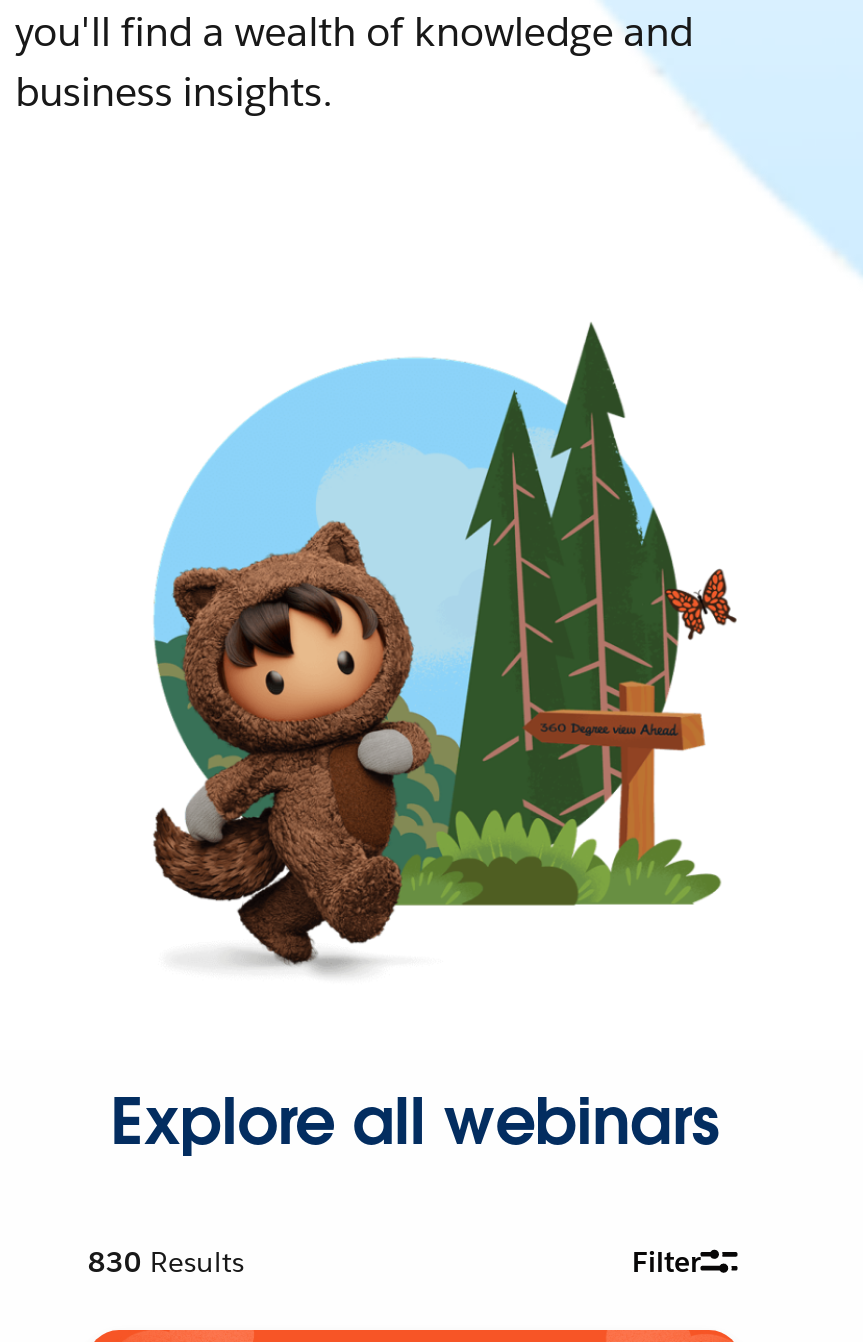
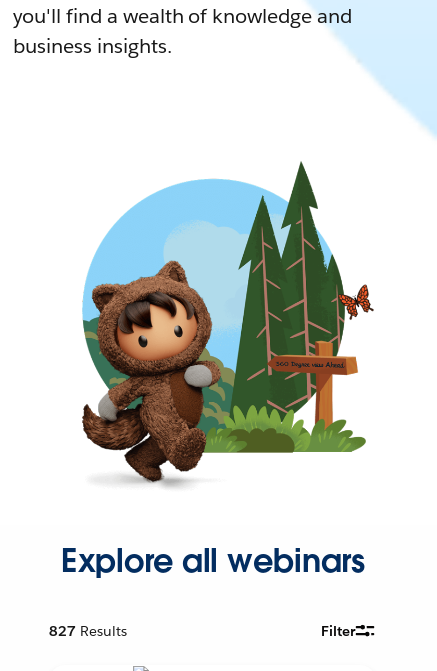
- 830 Results
+ 827 Results
